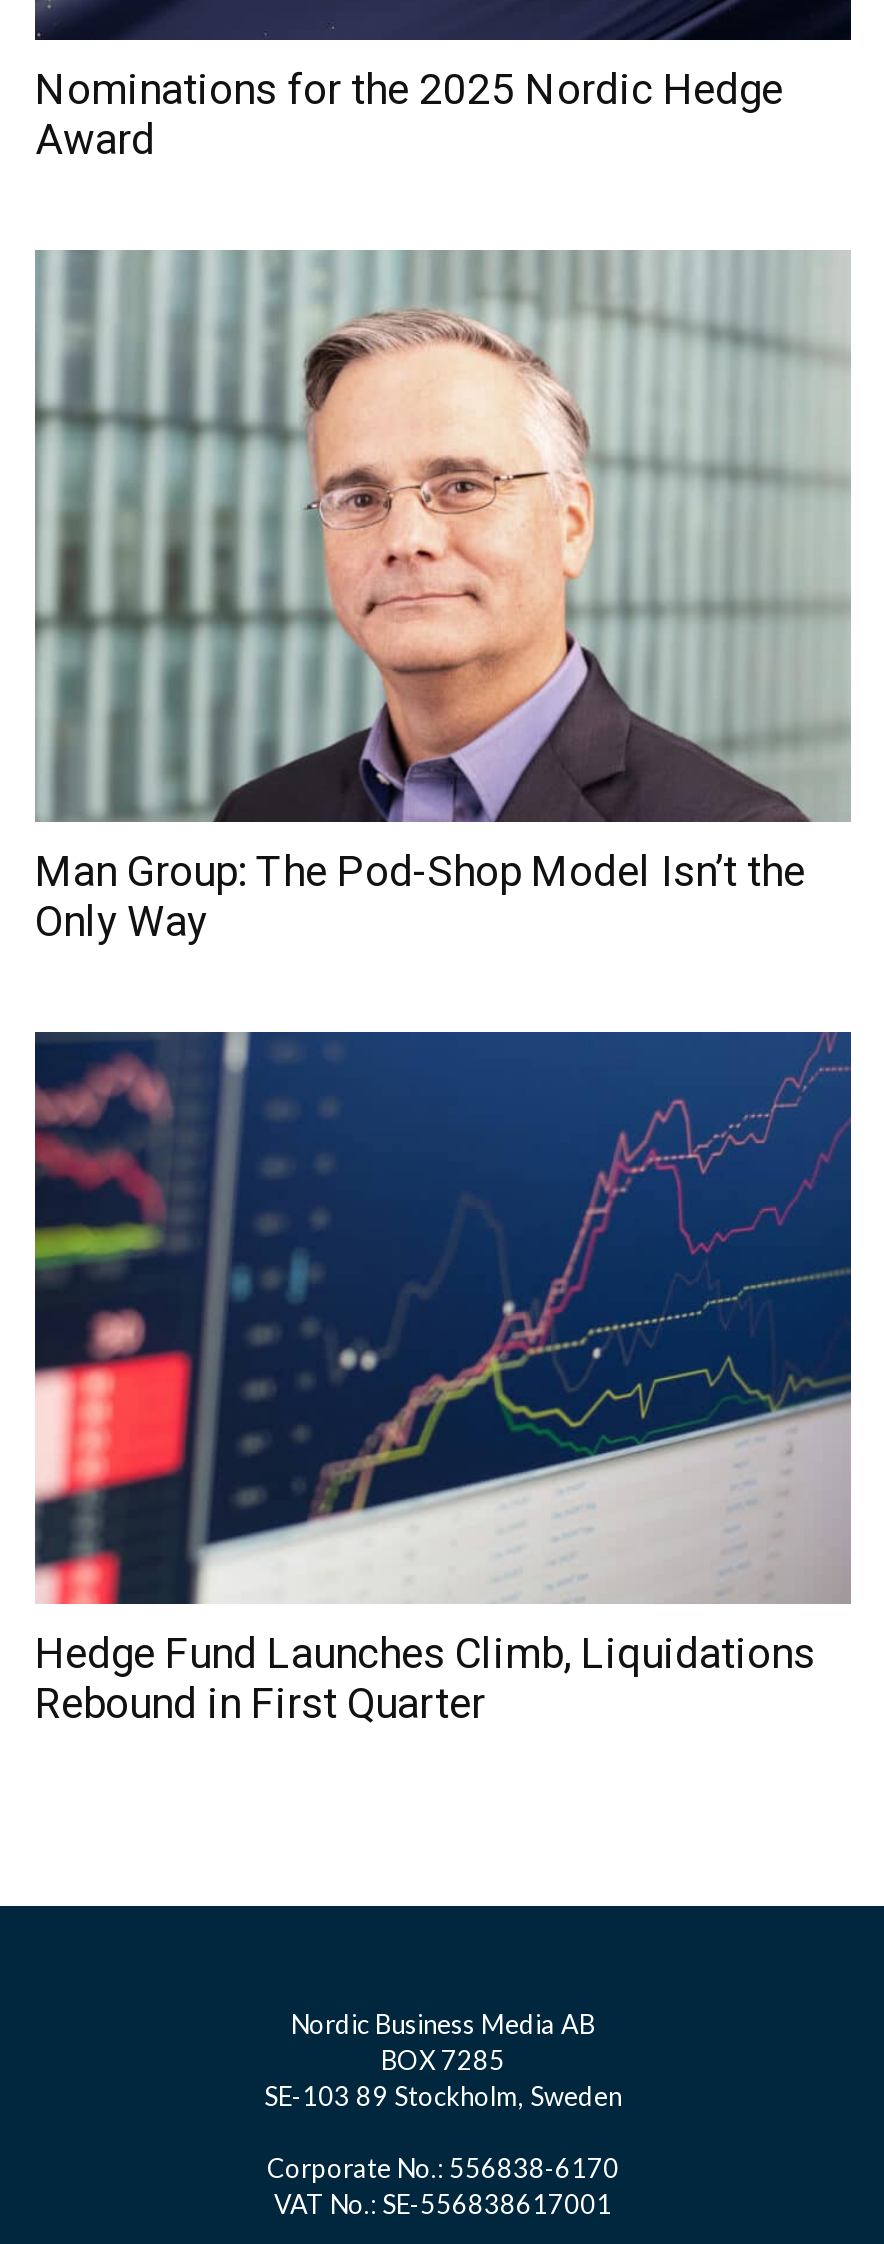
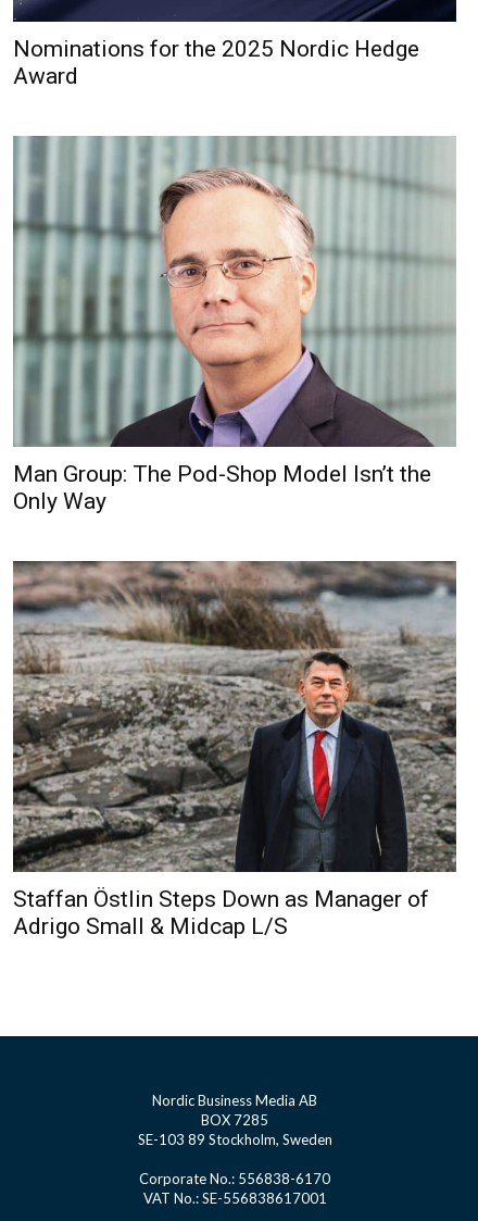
- [image]
- Hedge Fund Launches Climb, Liquidations
- Rebound in First Quarter
+ [image]
+ Staffan Östlin Steps Down as Manager of
+ Adrigo Small & Midcap L/S
